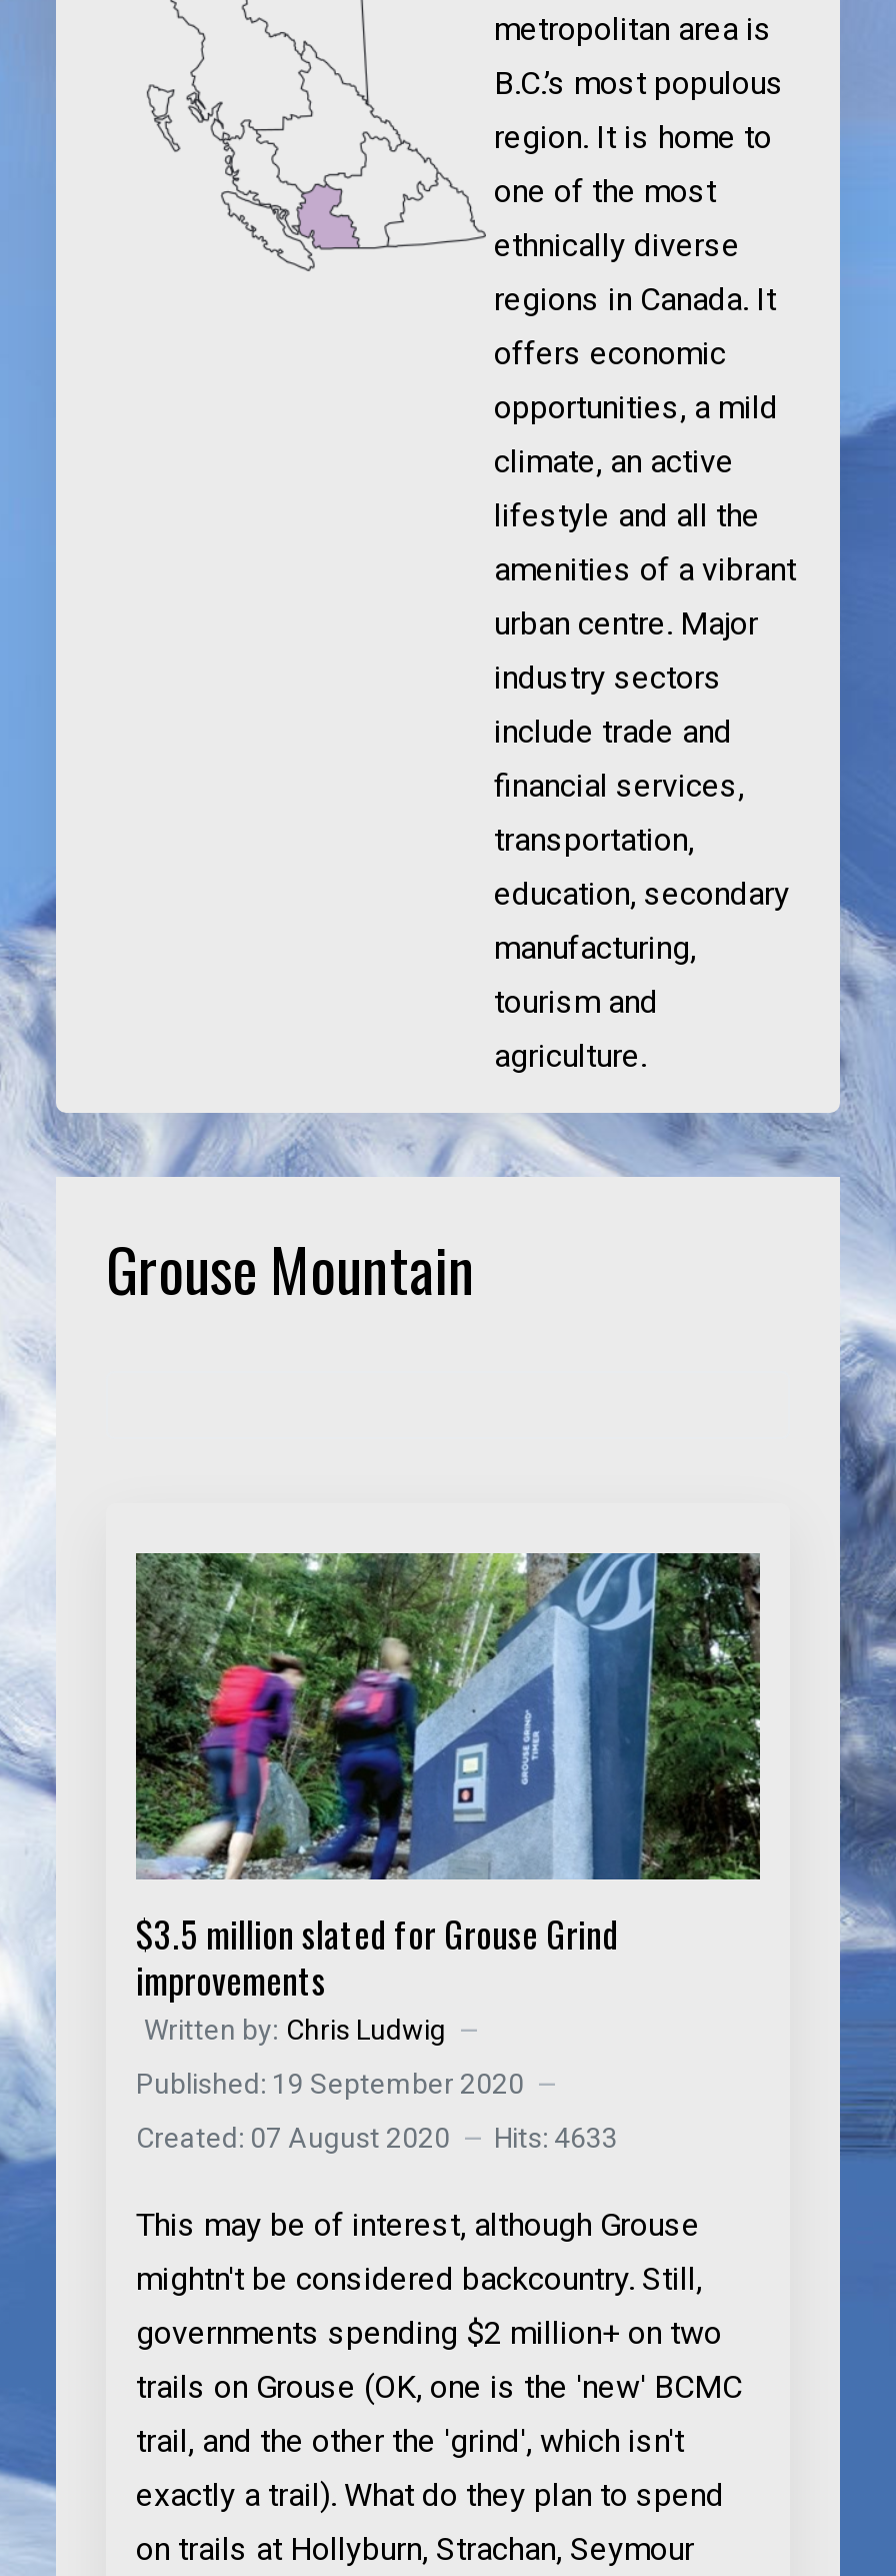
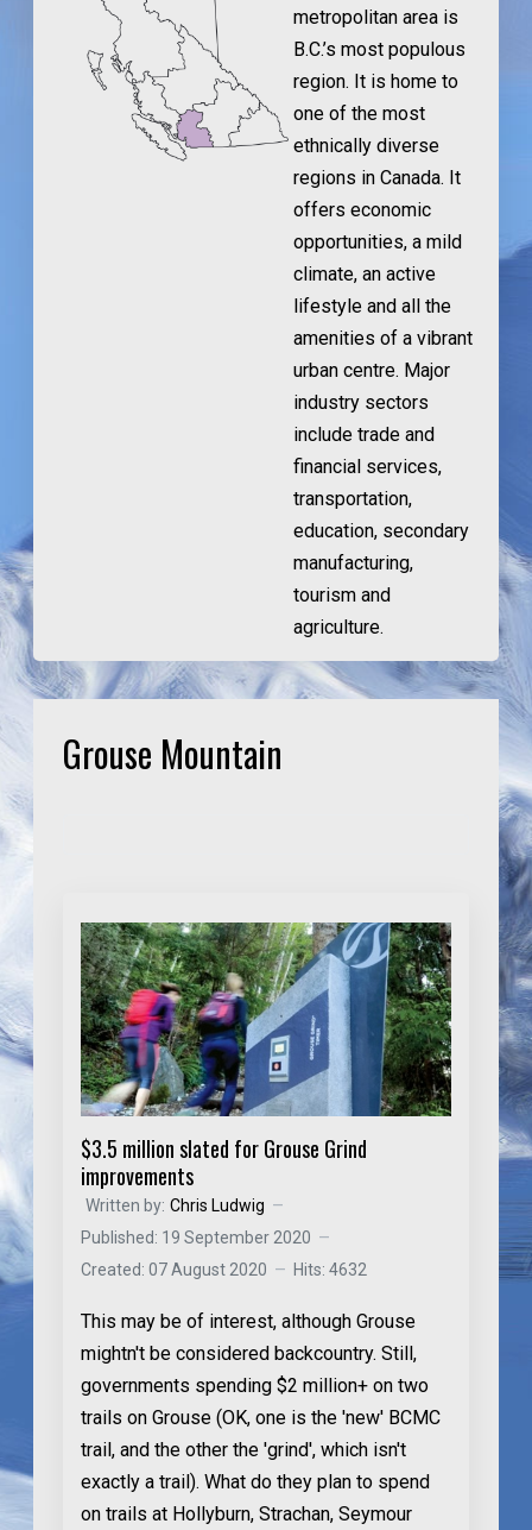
- Created: 07 August 2020 Hits: 4633
+ Created: 07 August 2020 Hits: 4632
